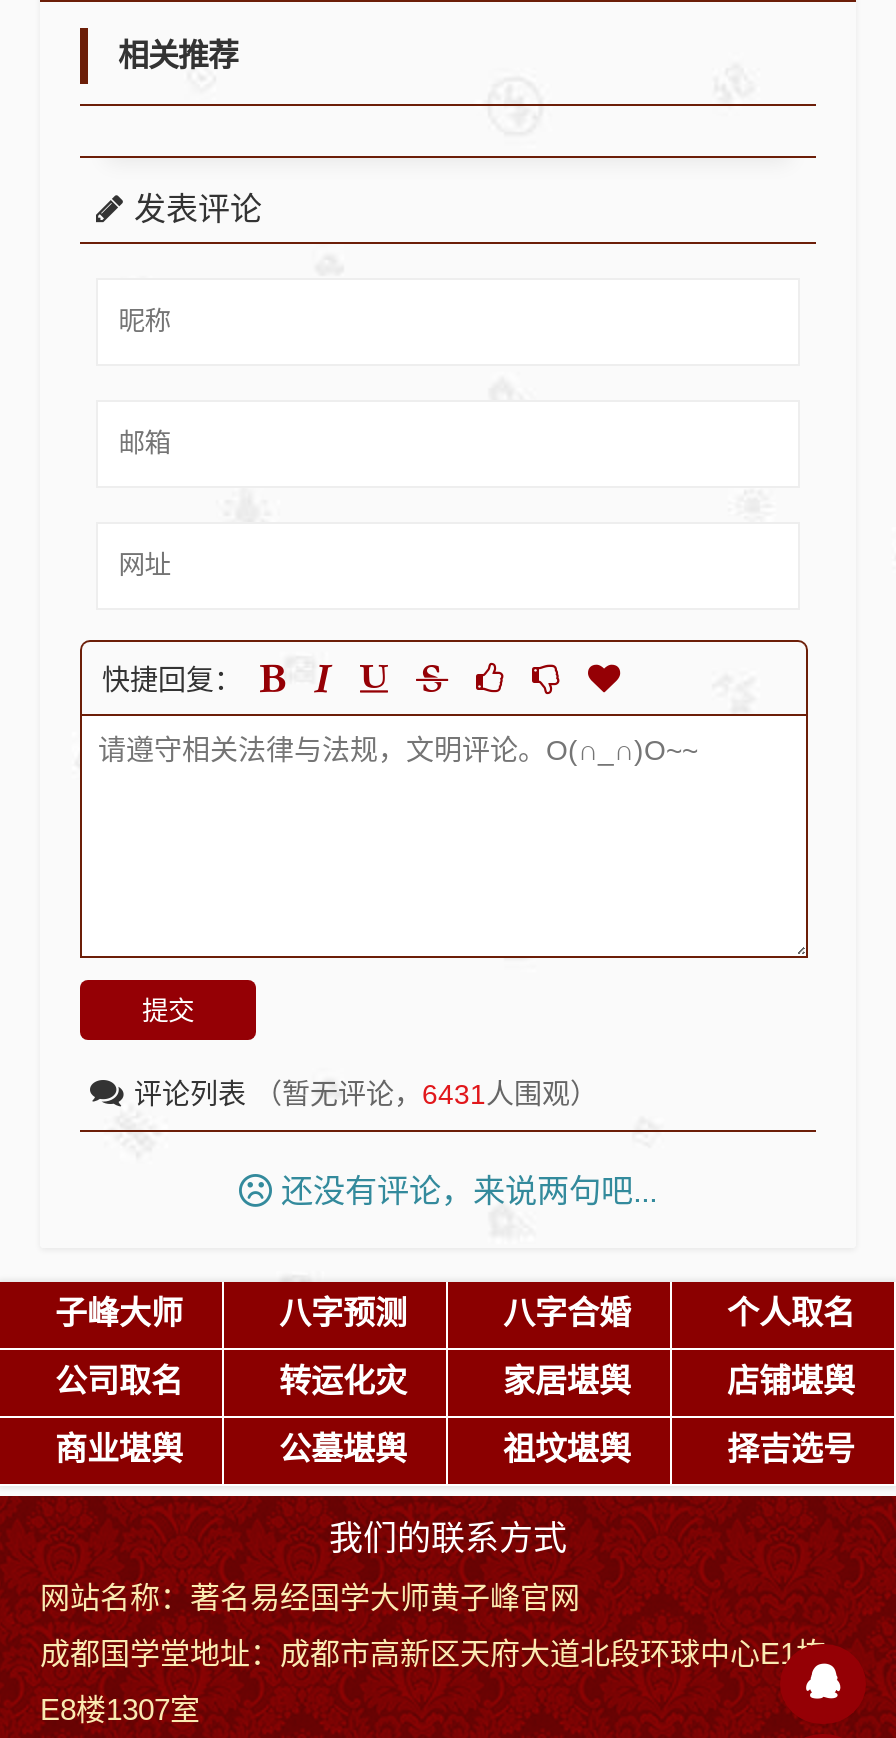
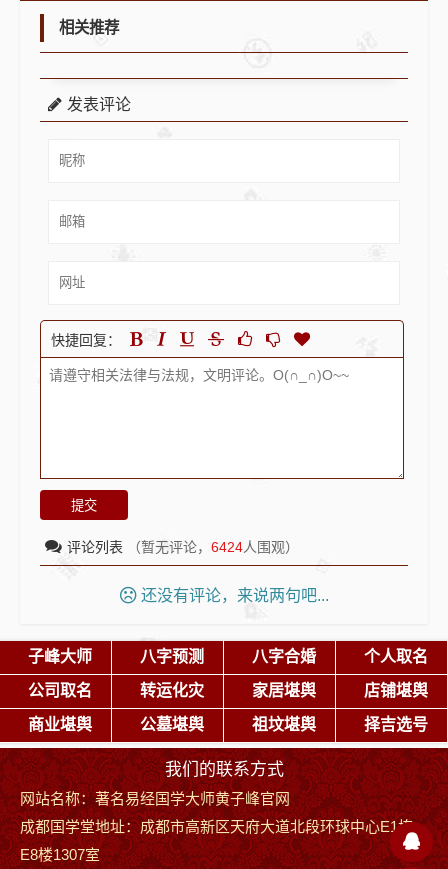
- 评论列表（暂无评论，6431人围观）
+ 评论列表（暂无评论，6424人围观）
